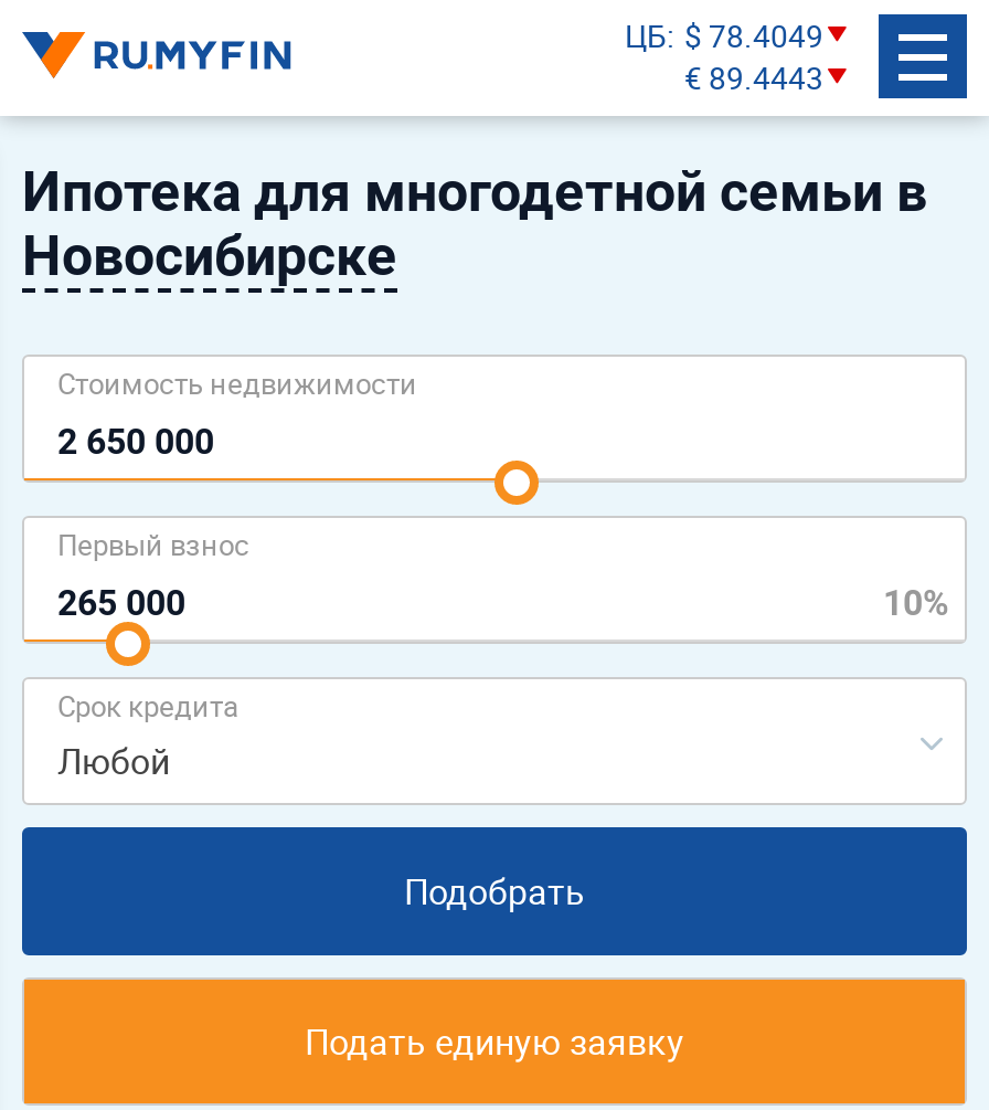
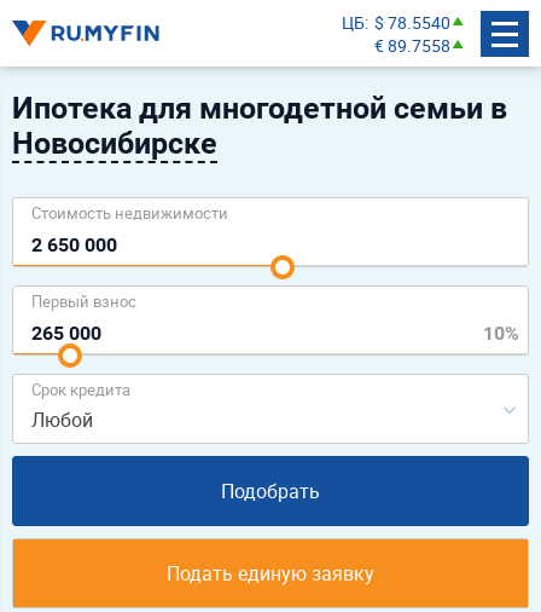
- ЦБ $ 78.4049
+ ЦБ $ 78.5540

- € 89.4443
+ € 89.7558
